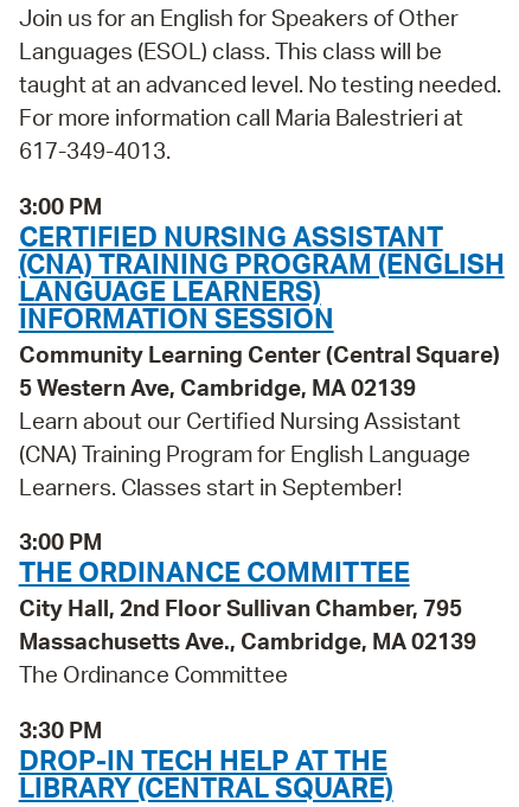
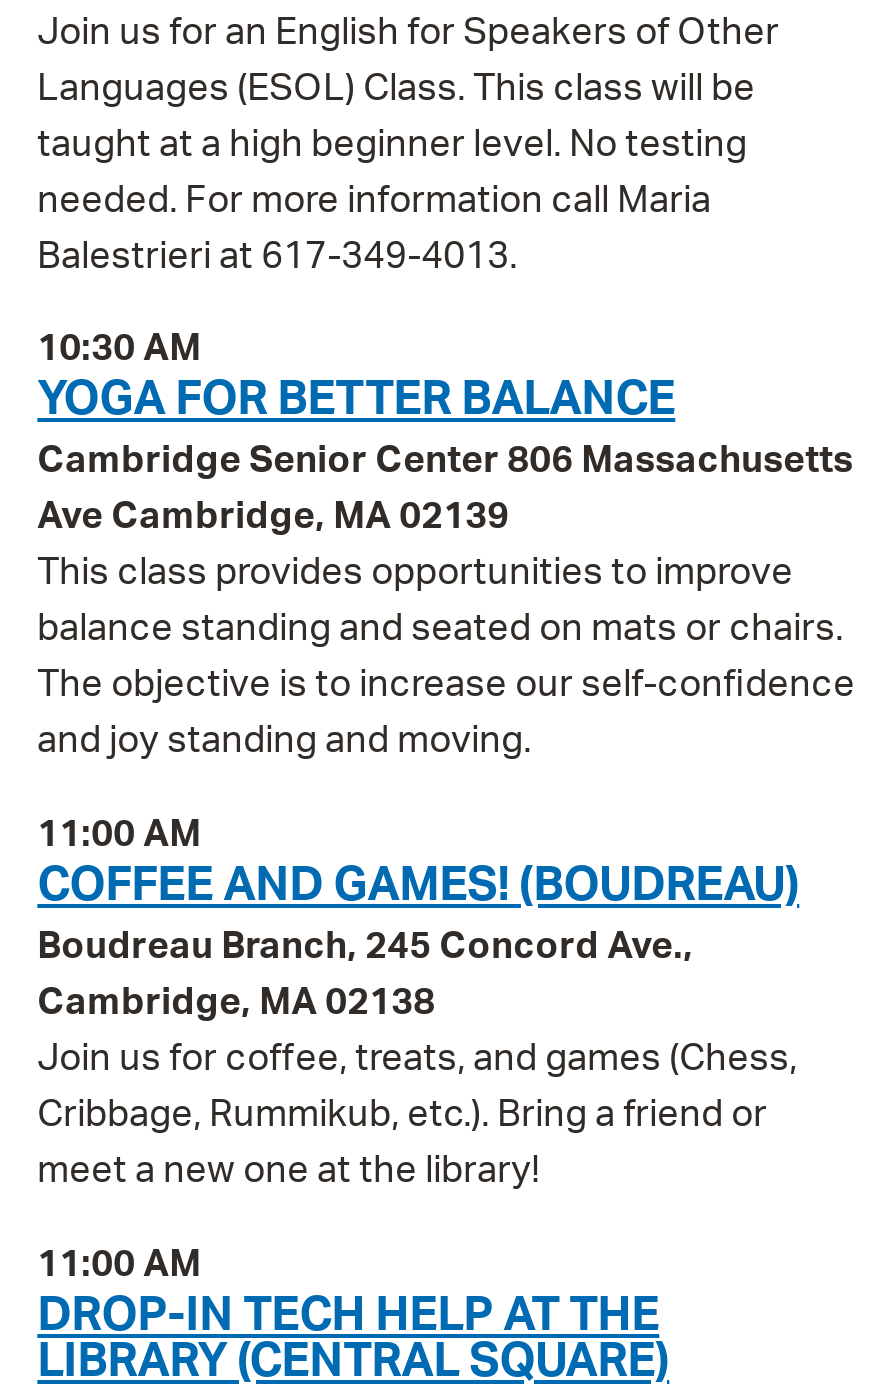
- Languages (ESOL) class. This class will be
- taught at an advanced level. No testing needed.
- For more information call Maria Balestrieri at
- 617-349-4013.
+ Languages (ESOL) Class. This class will be
+ taught at a high beginner level. No testing
+ needed. For more information call Maria
+ Balestrieri at 617-349-4013.

- 3:00 PM
- CERTIFIED NURSING ASSISTANT
- (CNA) TRAINING PROGRAM (ENGLISH
- LANGUAGE LEARNERS)
- INFORMATION SESSION
- Community Learning Center (Central Square)
- 5 Western Ave, Cambridge, MA 02139
- Learn about our Certified Nursing Assistant
- (CNA) Training Program for English Language
- Learners. Classes start in September!
+ 10:30 AM
+ YOGA FOR BETTER BALANCE
+ Cambridge Senior Center 806 Massachusetts
+ Ave Cambridge, MA 02139
+ This class provides opportunities to improve
+ balance standing and seated on mats or chairs.
+ The objective is to increase our self-confidence
+ and joy standing and moving.

- 3:00 PM
- THE ORDINANCE COMMITTEE
- City Hall, 2nd Floor Sullivan Chamber, 795
- Massachusetts Ave., Cambridge, MA 02139
- The Ordinance Committee
+ 11:00 AM
+ COFFEE AND GAMES! (BOUDREAU)
+ Boudreau Branch, 245 Concord Ave.,
+ Cambridge, MA 02138
+ Join us for coffee, treats, and games (Chess,
+ Cribbage, Rummikub, etc.). Bring a friend or
+ meet a new one at the library!

- 3:30 PM
+ 11:00 AM
